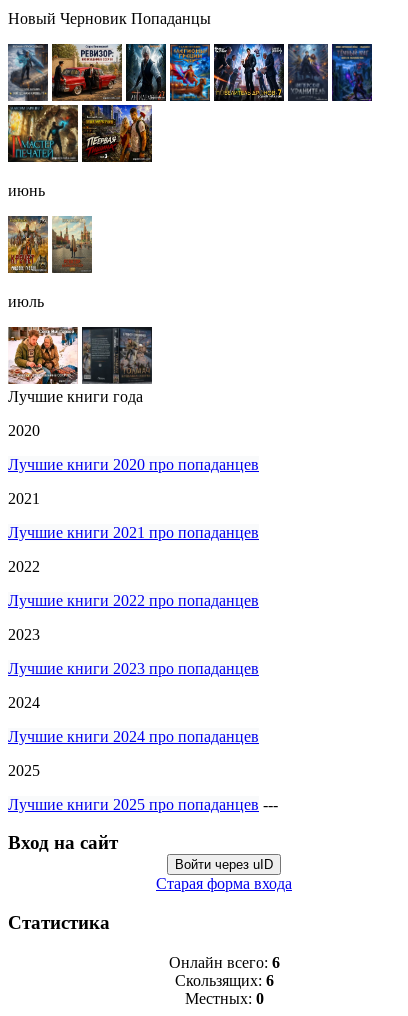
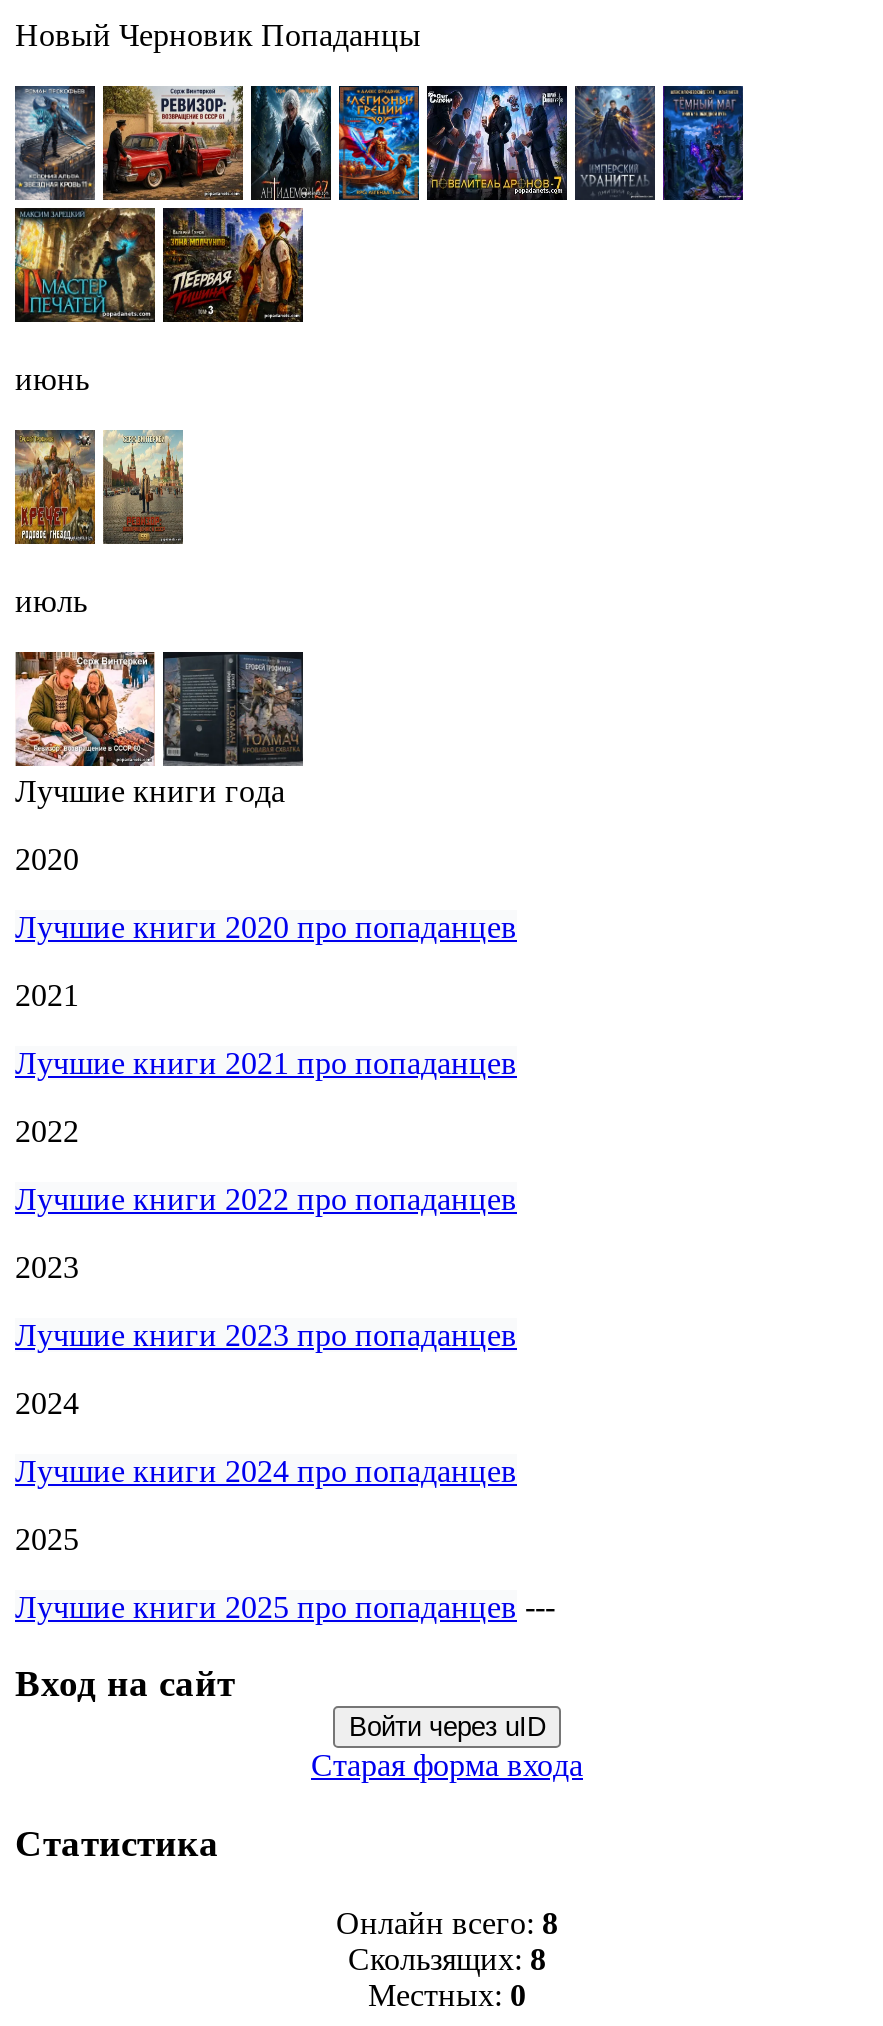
- Онлайн всего: 6
+ Онлайн всего: 8

- Скользящих: 6
+ Скользящих: 8
